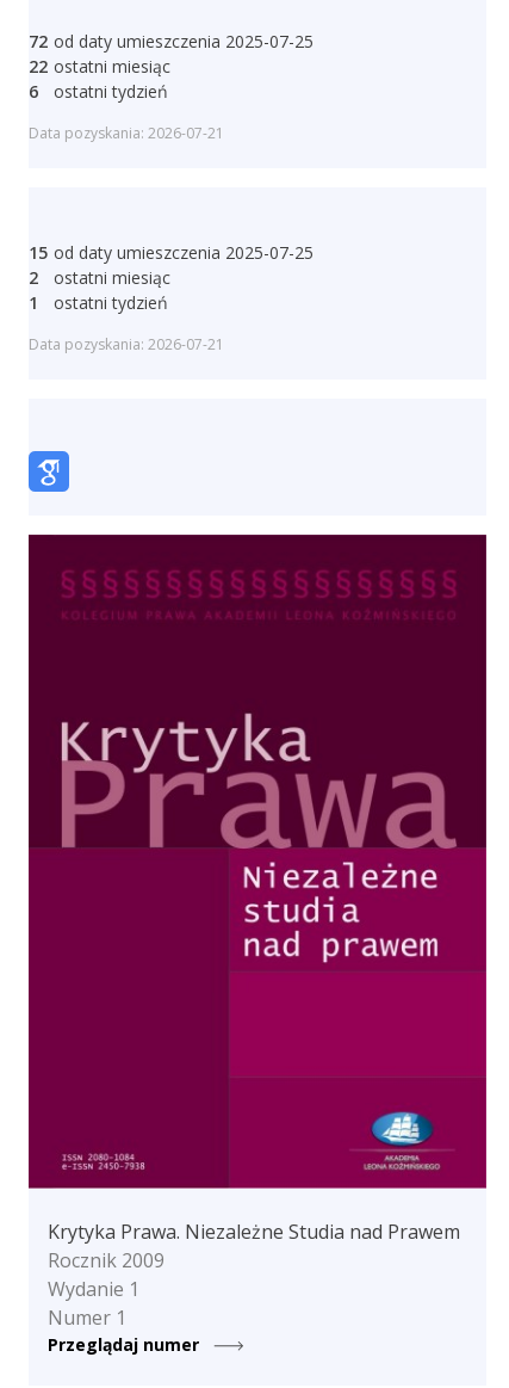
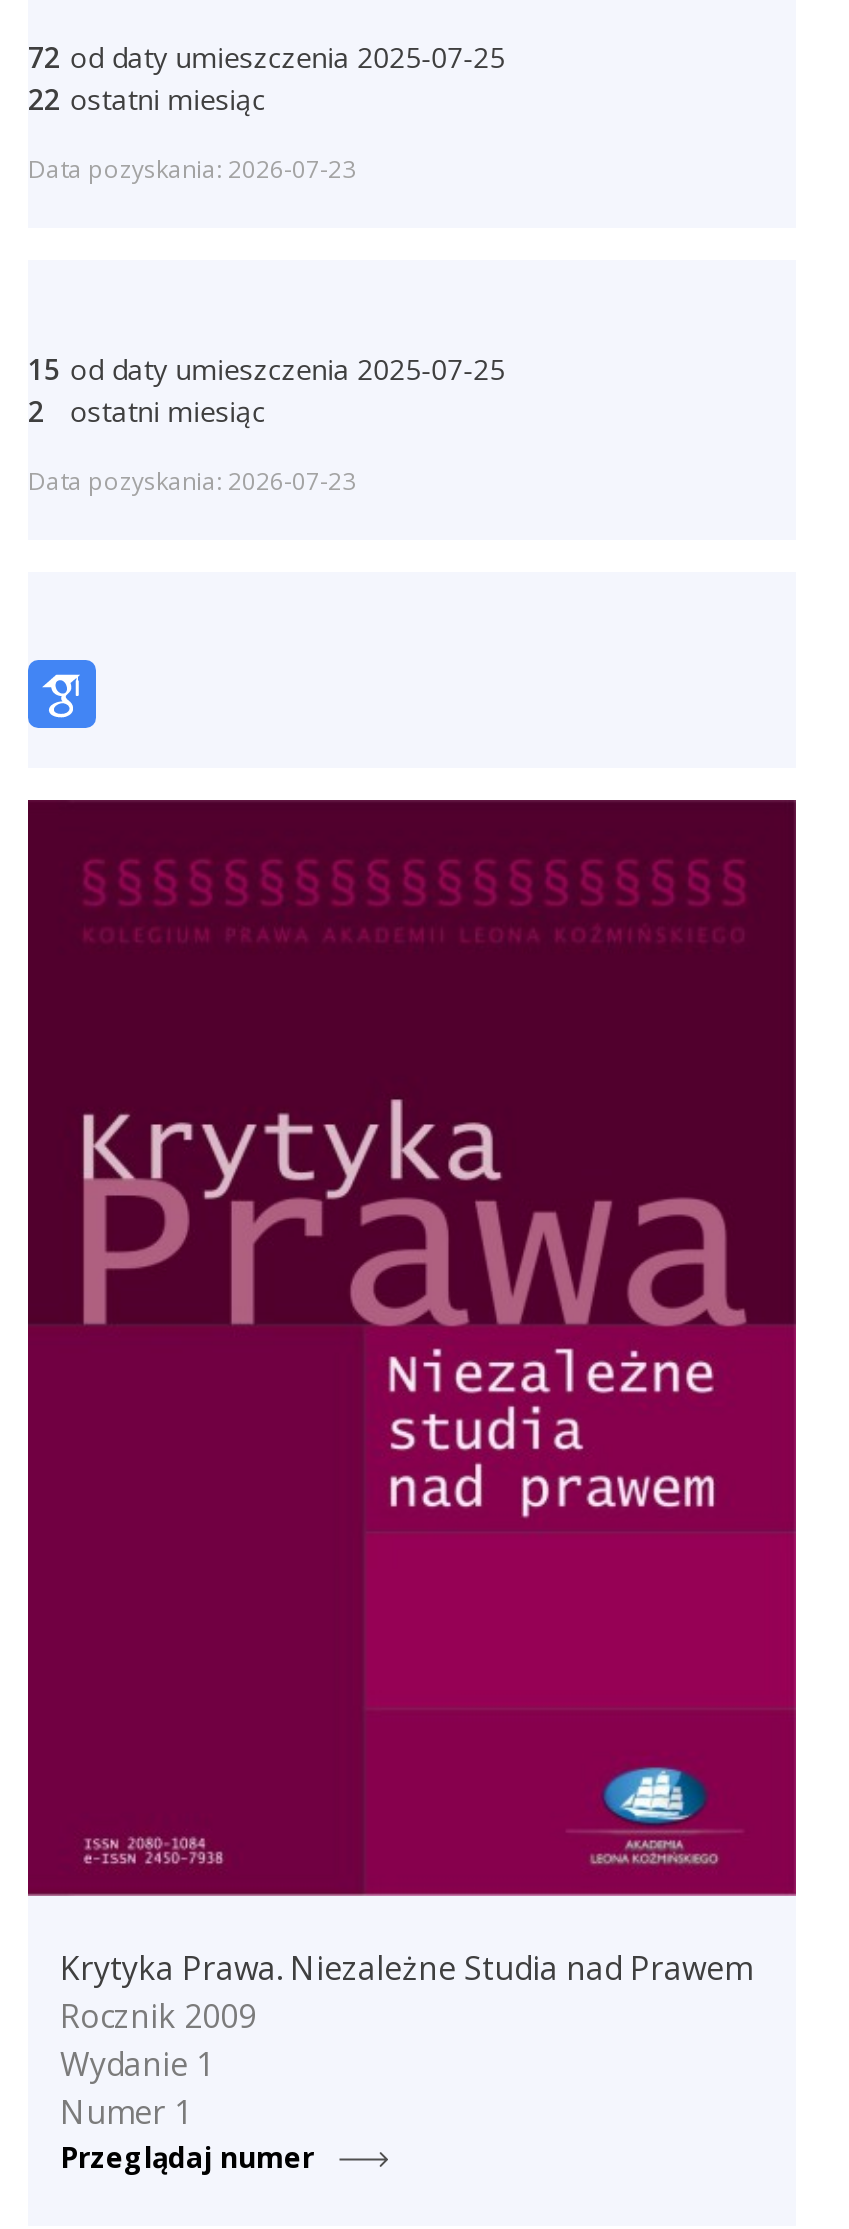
- 6
- ostatni tydzień
- Data pozyskania: 2026-07-21
+ Data pozyskania: 2026-07-23

- 1
- ostatni tydzień
- Data pozyskania: 2026-07-21
+ Data pozyskania: 2026-07-23
